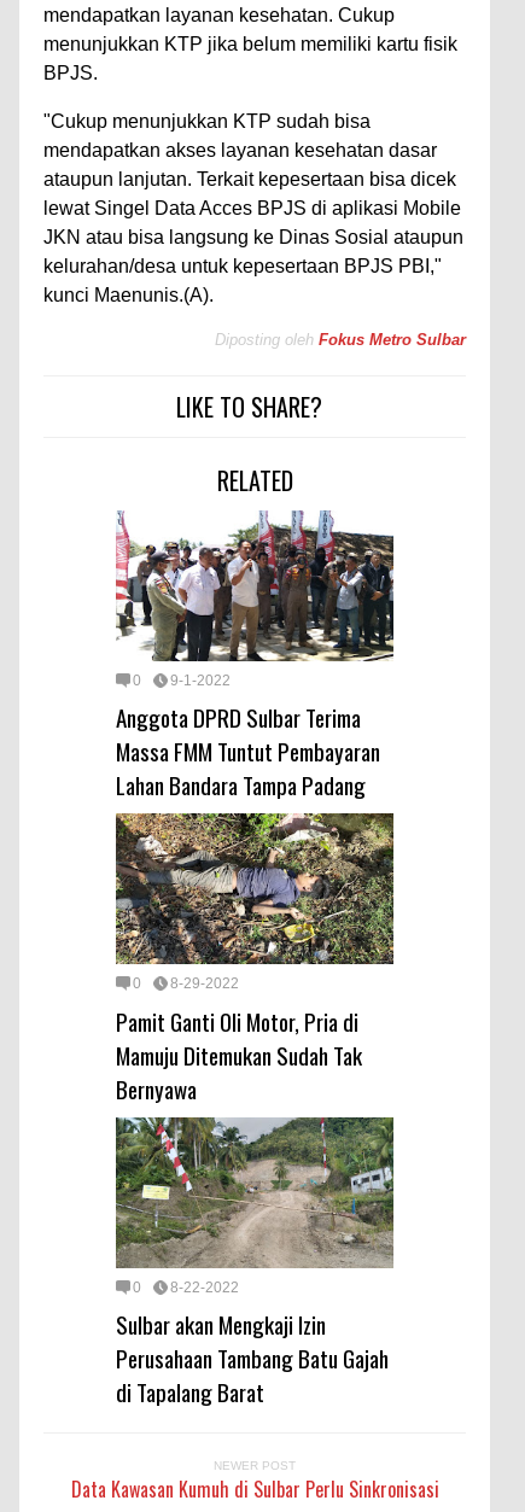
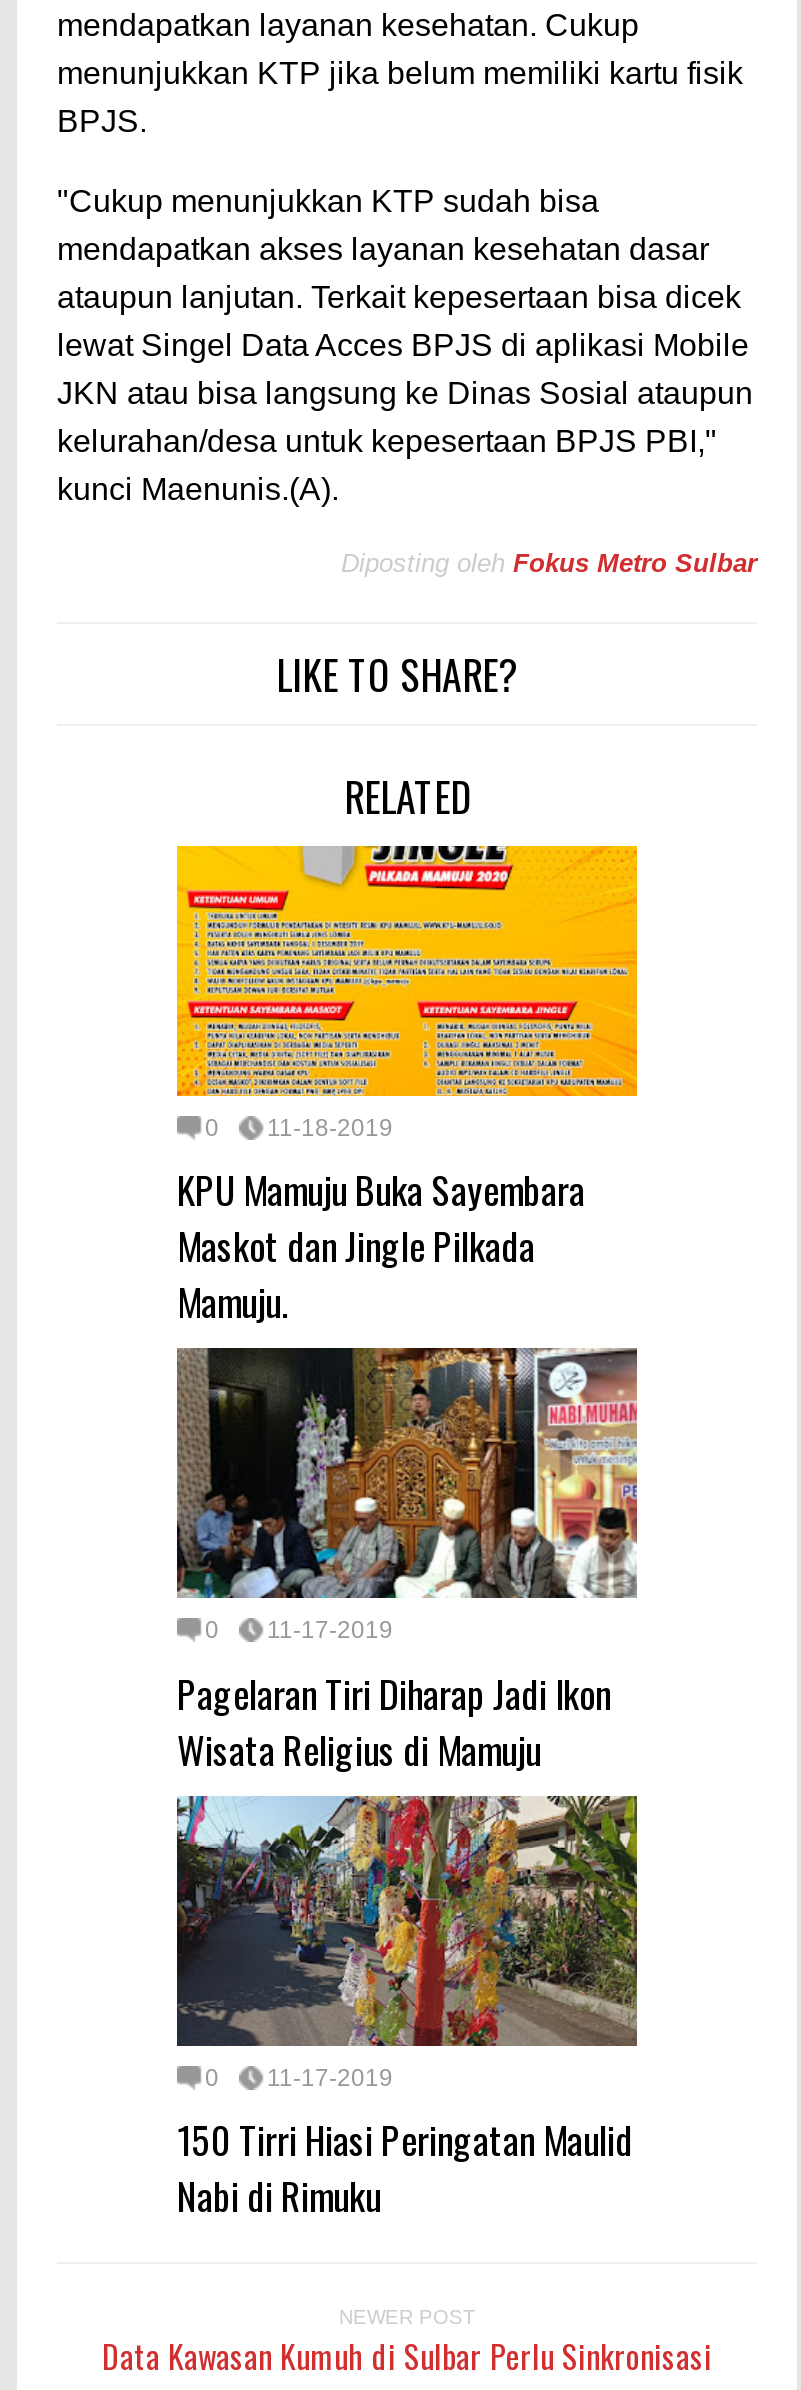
- [image]
- 9-1-2022
- Anggota DPRD Sulbar Terima
- Massa FMM Tuntut Pembayaran
- Lahan Bandara Tampa Padang
+ [image]
+ 11-18-2019
+ KPU Mamuju Buka Sayembara
+ Maskot dan Jingle Pilkada
+ Mamuju.

- [image]
- 8-29-2022
- Pamit Ganti Oli Motor, Pria di
- Mamuju Ditemukan Sudah Tak
- Bernyawa
+ [image]
+ 11-17-2019
+ Pagelaran Tiri Diharap Jadi Ikon
+ Wisata Religius di Mamuju

- [image]
- 8-22-2022
- Sulbar akan Mengkaji Izin
- Perusahaan Tambang Batu Gajah
- di Tapalang Barat
+ [image]
+ 11-17-2019
+ 150 Tirri Hiasi Peringatan Maulid
+ Nabi di Rimuku
